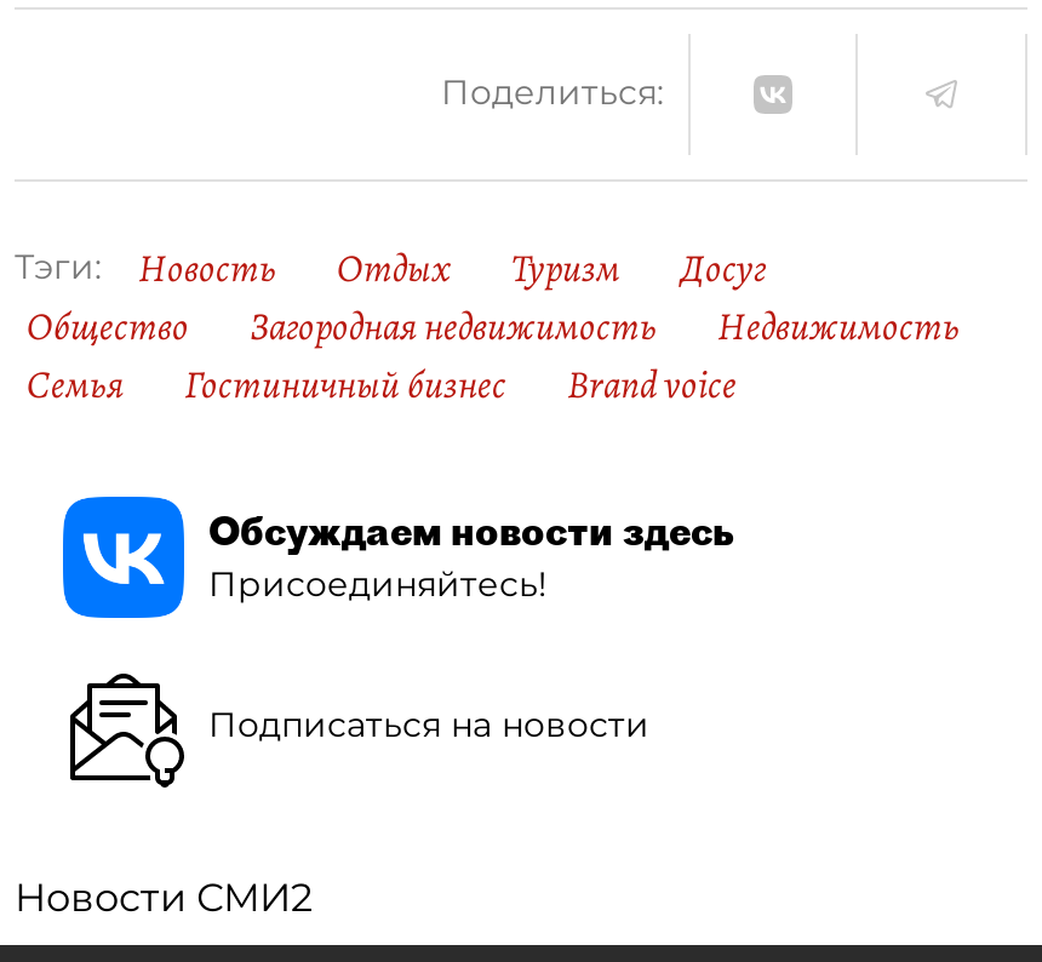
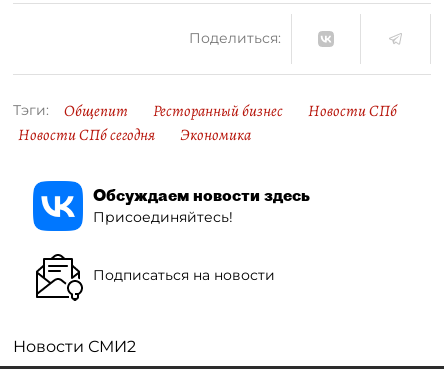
- Новость
- Отдых
- Туризм
- Досуг
- Общество
- Загородная недвижимость
- Недвижимость
- Семья
- Гостиничный бизнес
- Brand voice
+ Общепит
+ Ресторанный бизнес
+ Новости СПб
+ Новости СПб сегодня
+ Экономика
